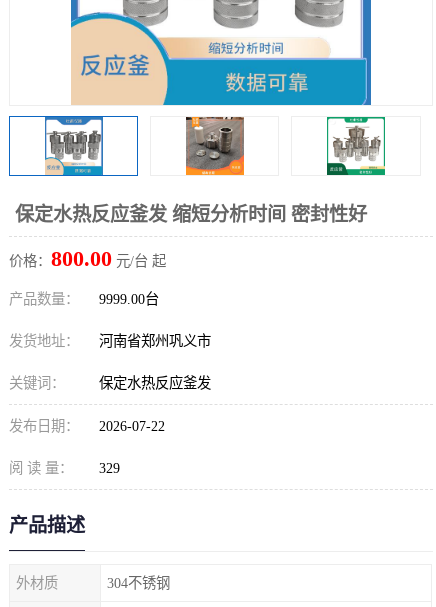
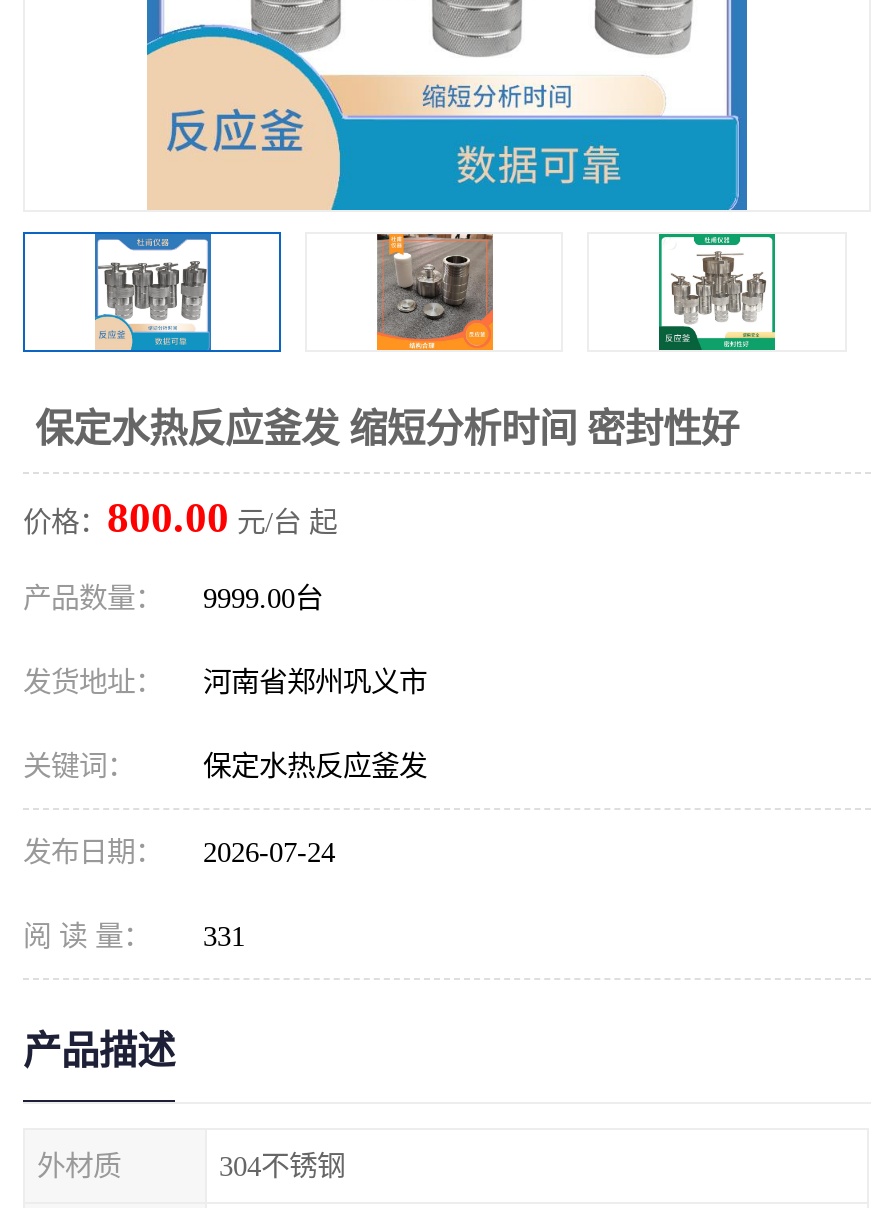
- 发布日期： 2026-07-22
+ 发布日期： 2026-07-24

- 阅 读 量： 329
+ 阅 读 量： 331
